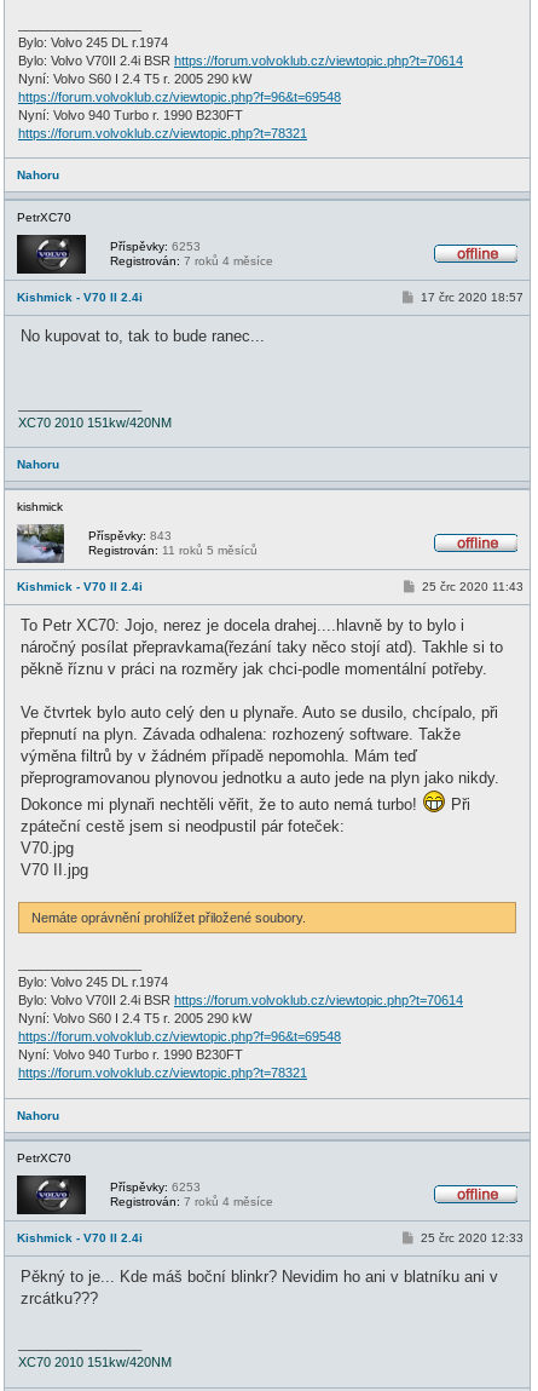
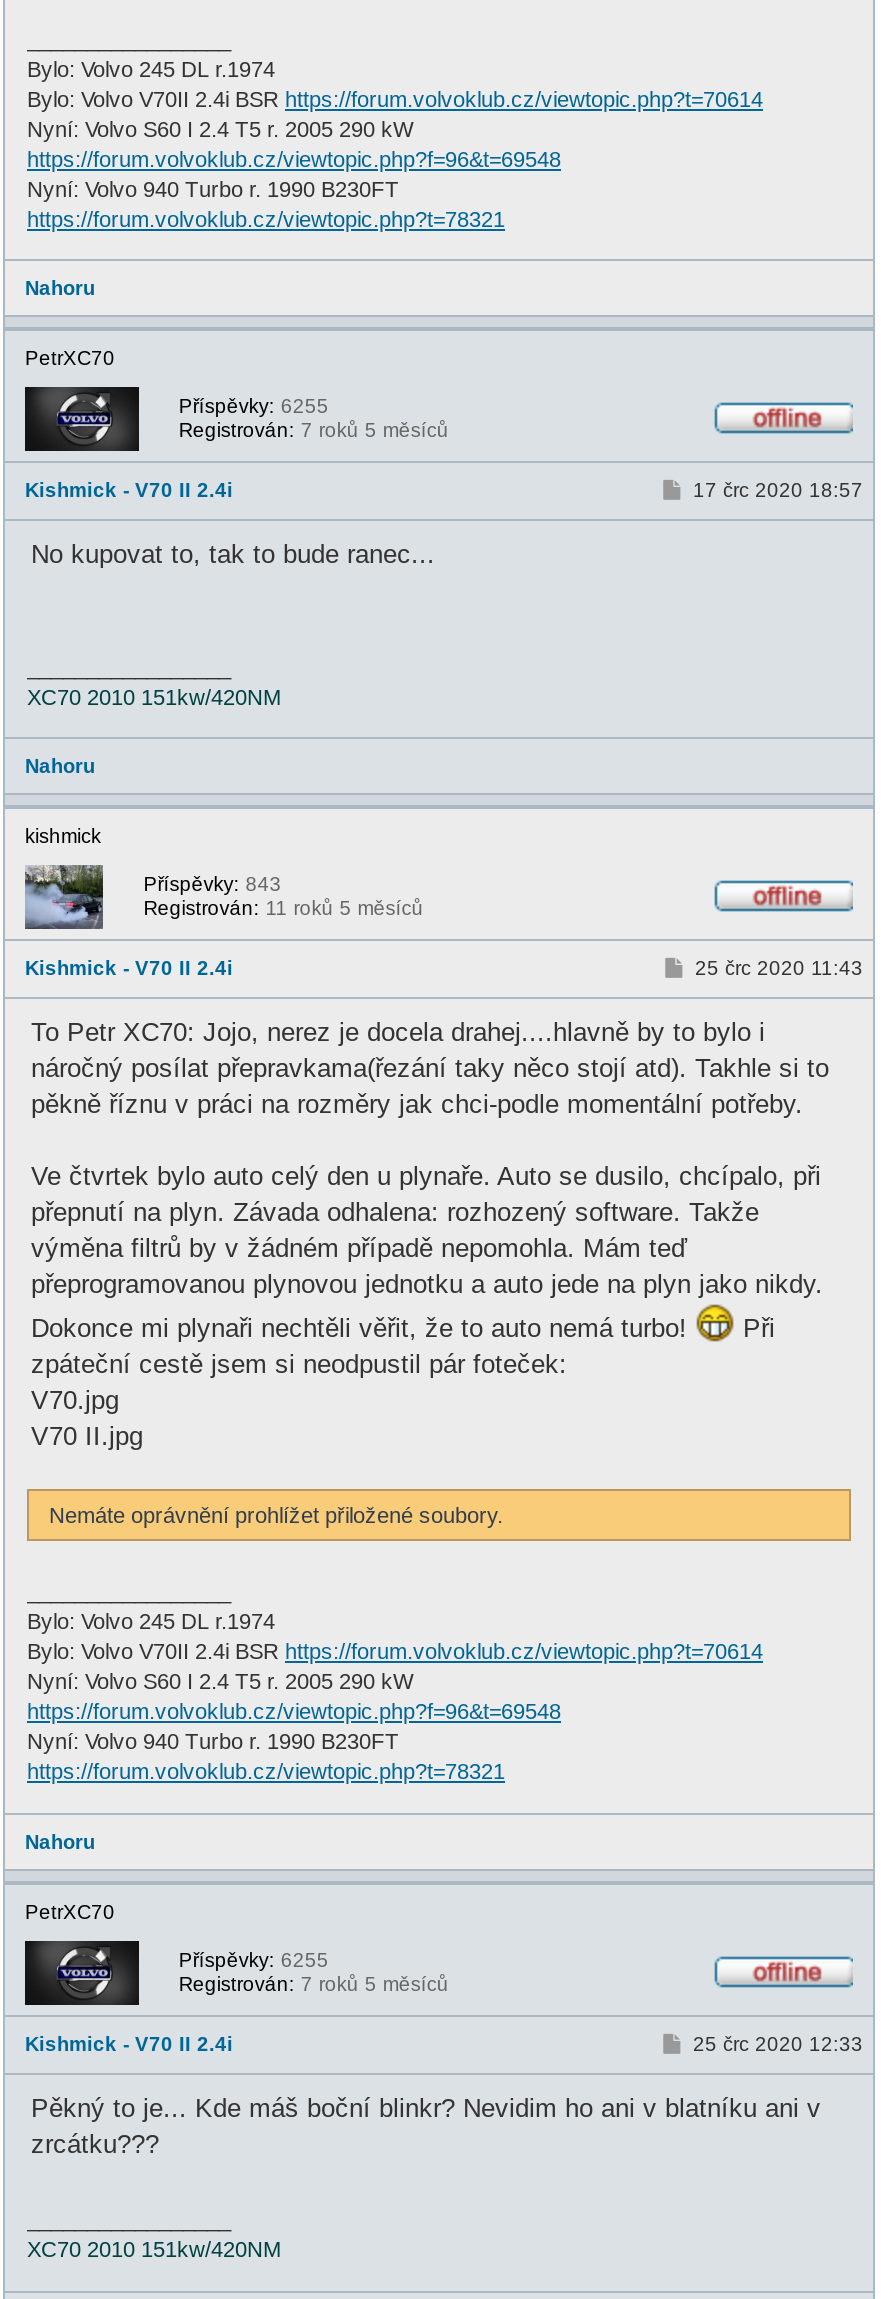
- Příspěvky: 6253
+ Příspěvky: 6255

- Registrován: 7 roků 4 měsíce
+ Registrován: 7 roků 5 měsíců

- Příspěvky: 6253
+ Příspěvky: 6255

- Registrován: 7 roků 4 měsíce
+ Registrován: 7 roků 5 měsíců
